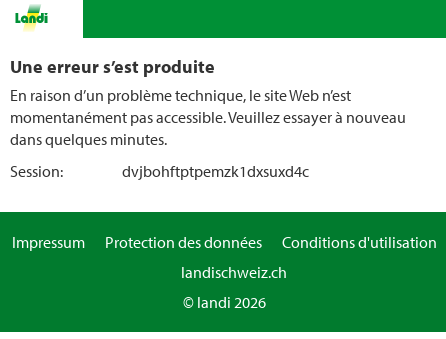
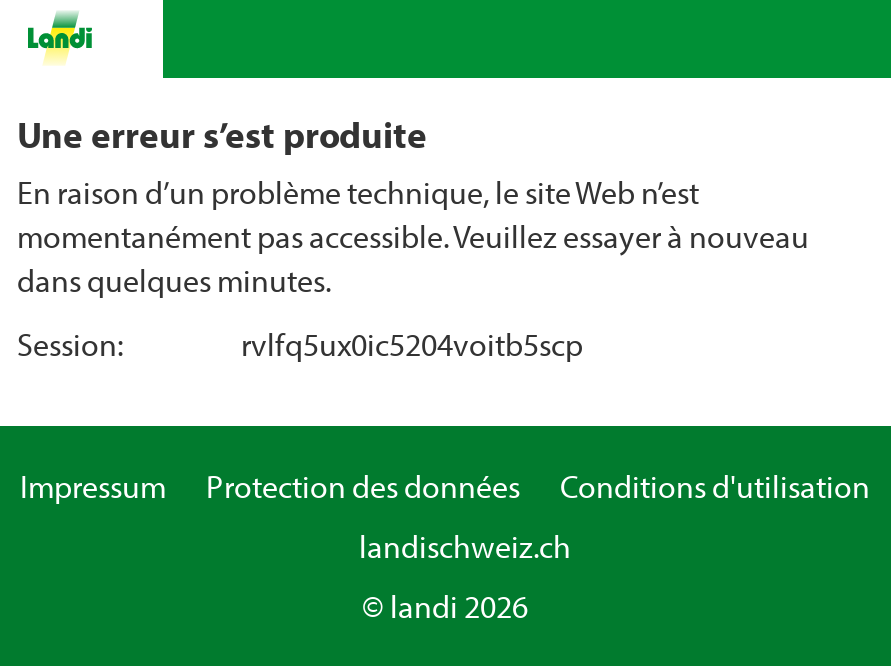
- dvjbohftptpemzk1dxsuxd4c
+ rvlfq5ux0ic5204voitb5scp
